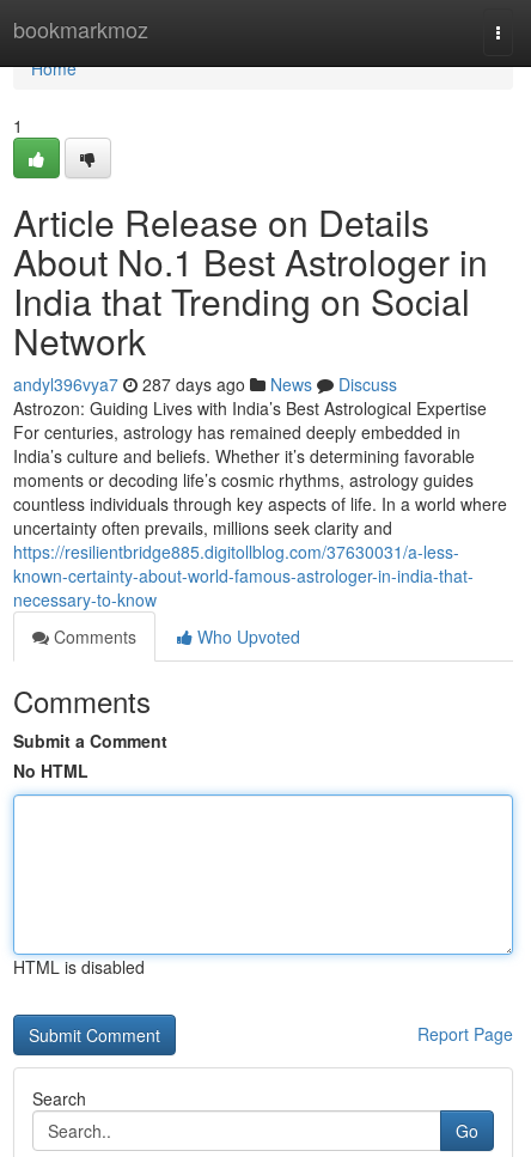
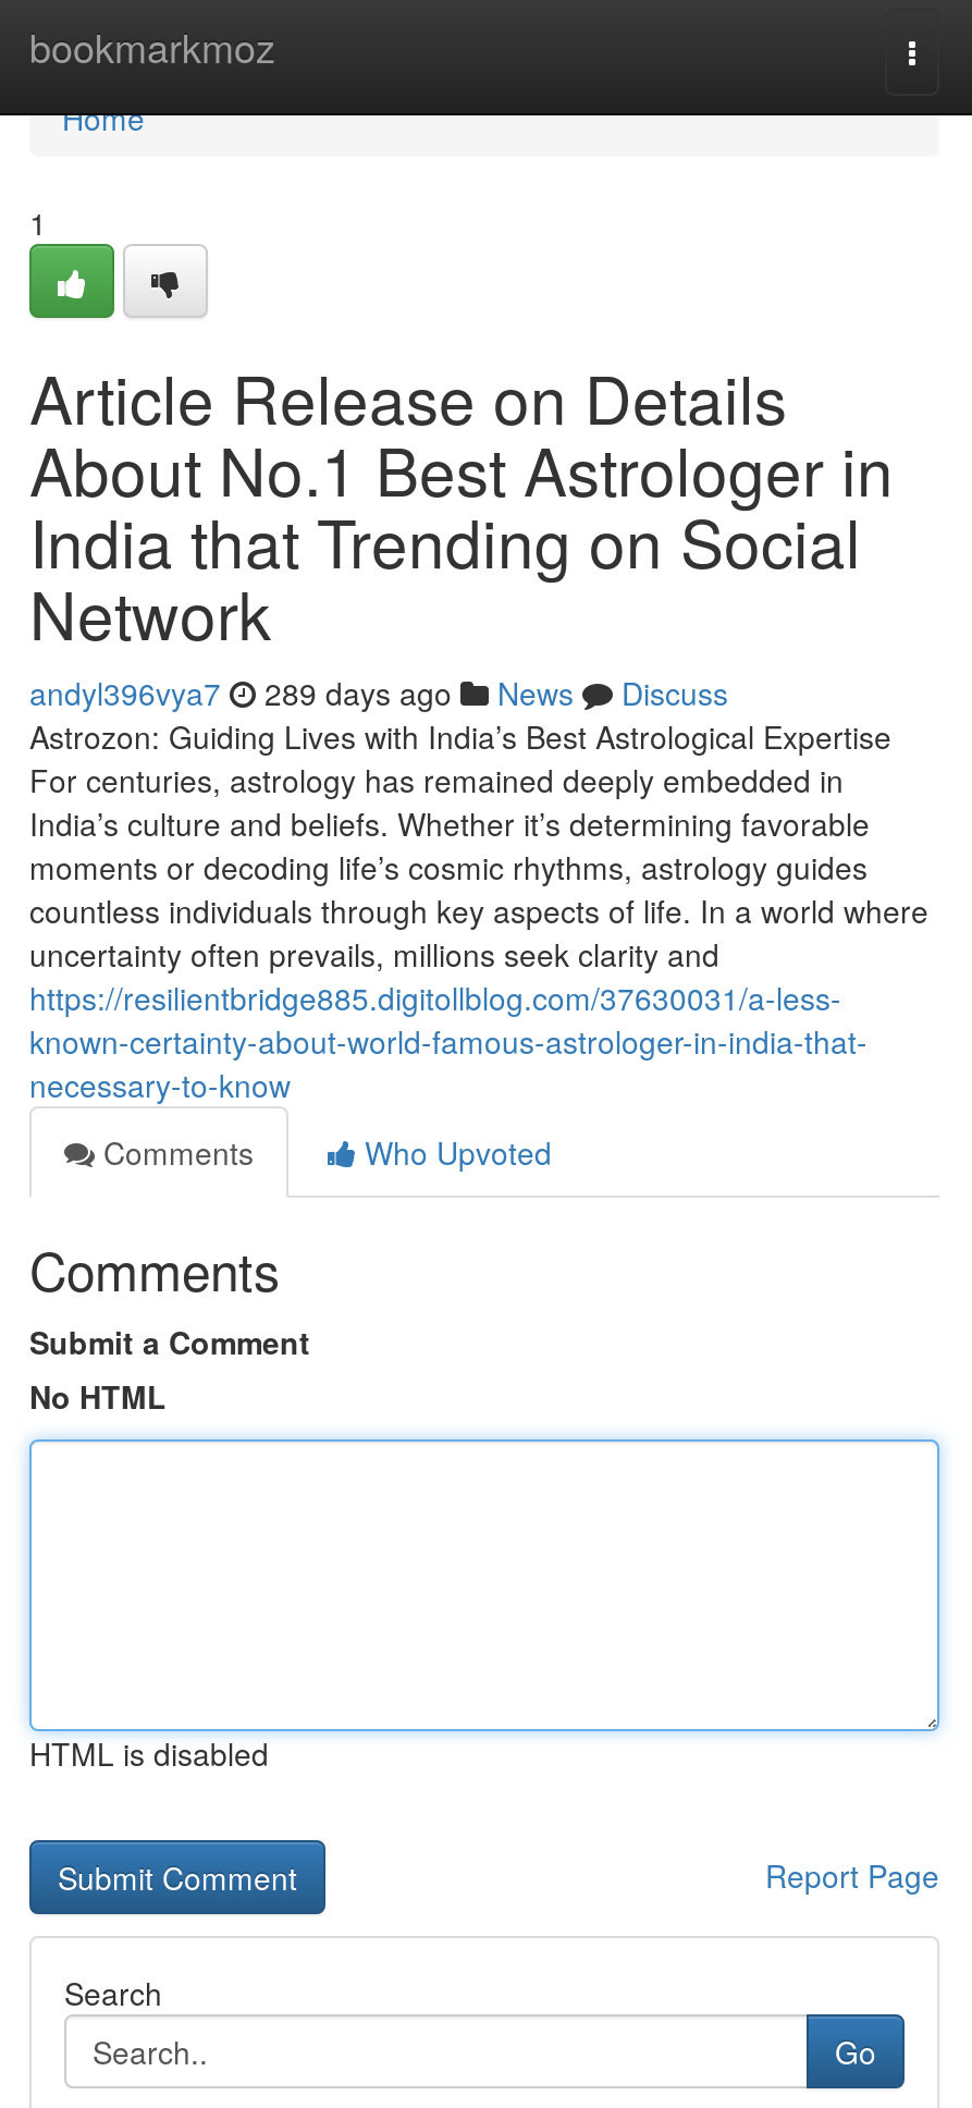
- andyl396vya7 287 days ago News Discuss
+ andyl396vya7 289 days ago News Discuss
